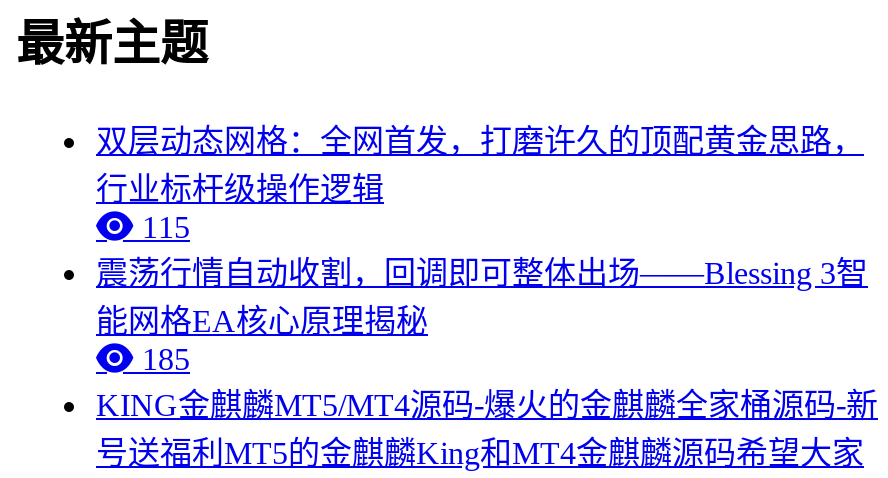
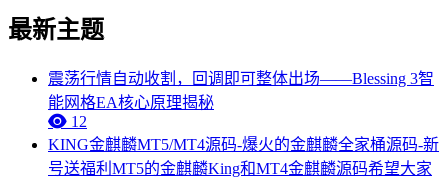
- 双层动态网格：全网首发，打磨许久的顶配黄金思路，
- 行业标杆级操作逻辑
- 115

- 185
+ 12
